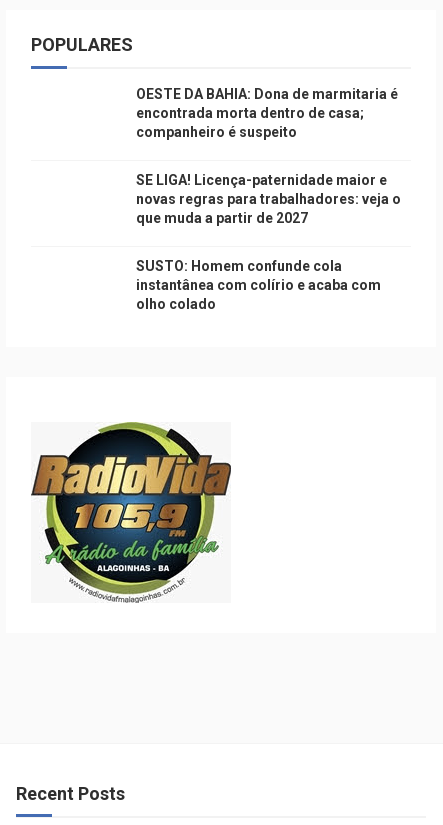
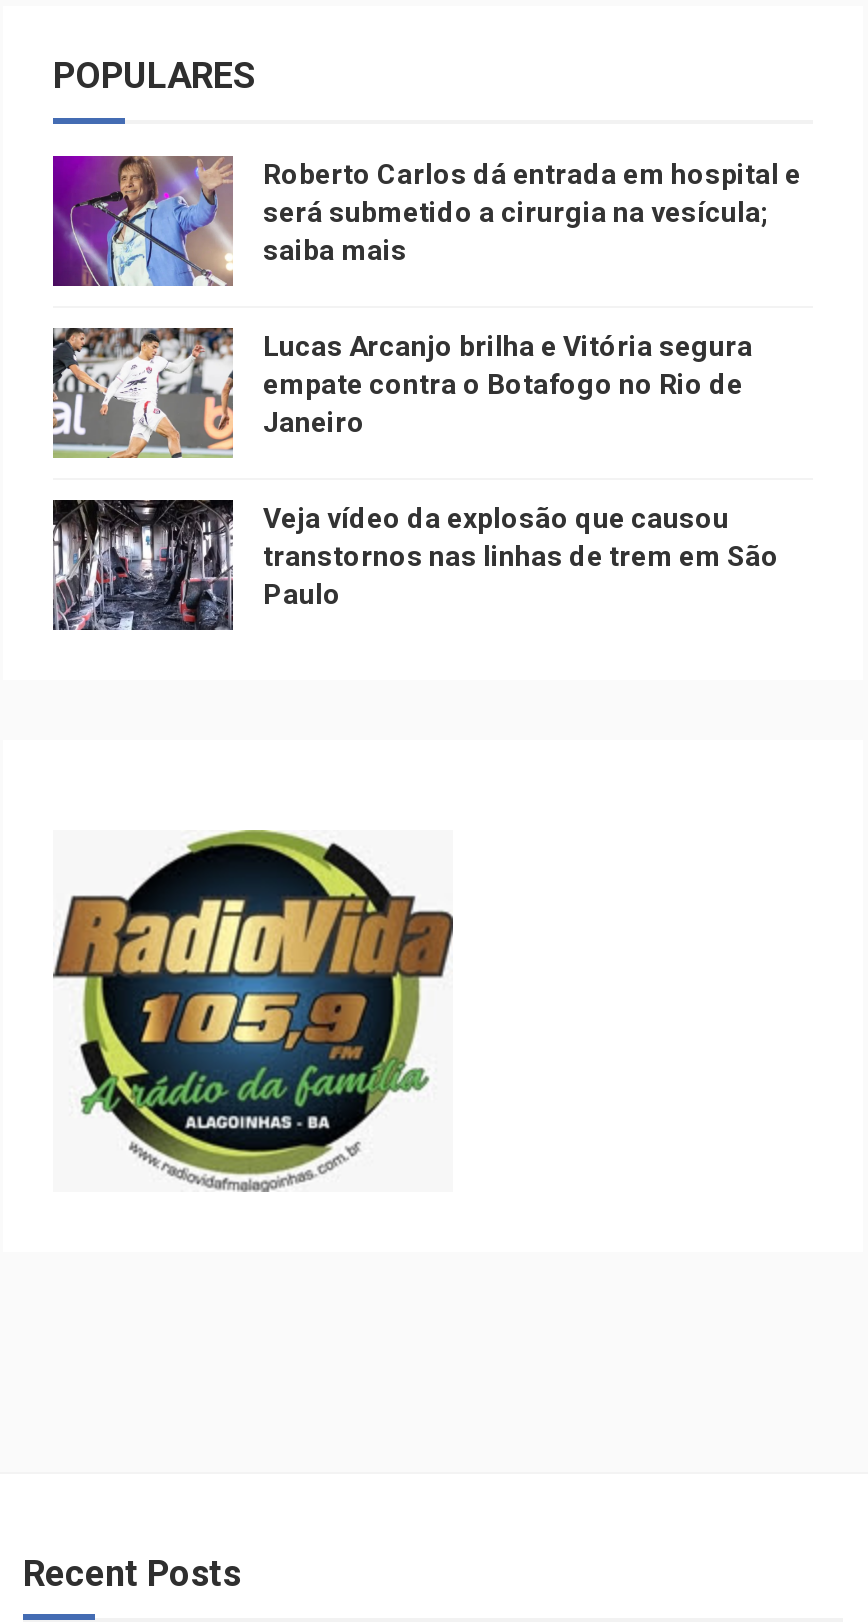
+ [image]

+ [image]

+ [image]

- OESTE DA BAHIA: Dona de marmitaria é
- encontrada morta dentro de casa;
- companheiro é suspeito
+ Roberto Carlos dá entrada em hospital e
+ será submetido a cirurgia na vesícula;
+ saiba mais

- SE LIGA! Licença-paternidade maior e
- novas regras para trabalhadores: veja o
- que muda a partir de 2027
+ Lucas Arcanjo brilha e Vitória segura
+ empate contra o Botafogo no Rio de
+ Janeiro

- SUSTO: Homem confunde cola
- instantânea com colírio e acaba com
- olho colado
+ Veja vídeo da explosão que causou
+ transtornos nas linhas de trem em São
+ Paulo
